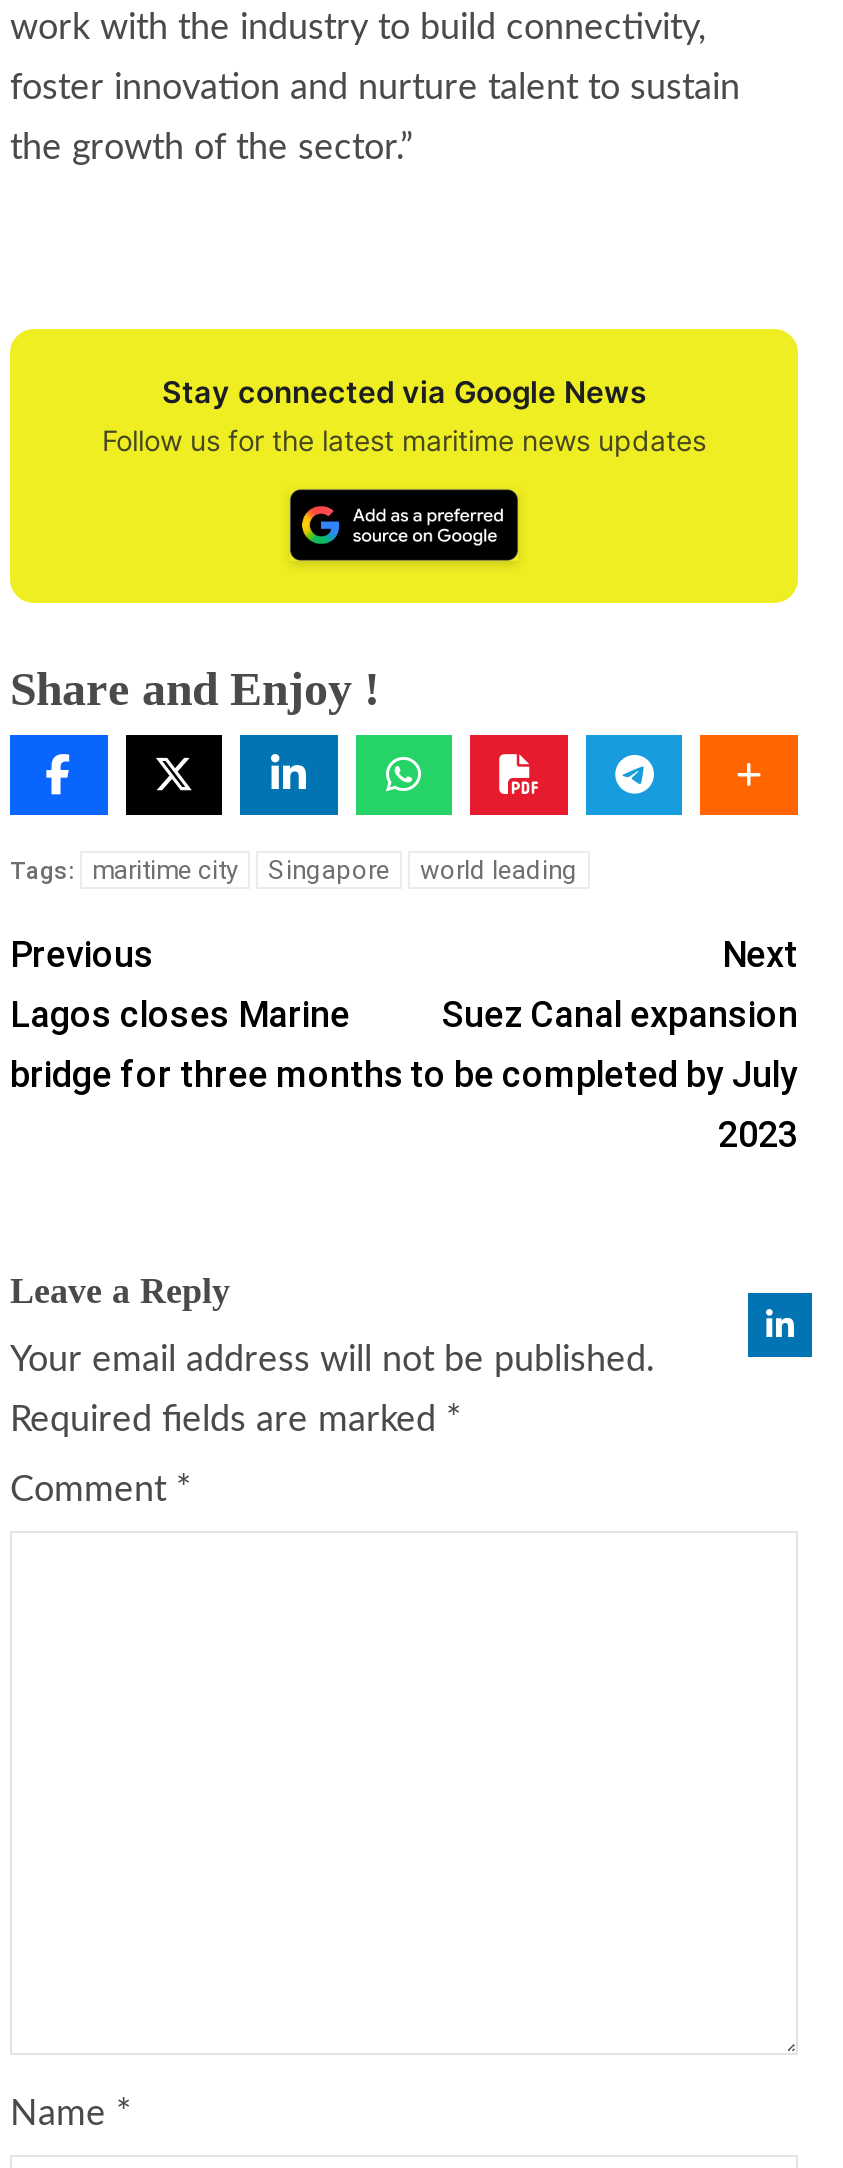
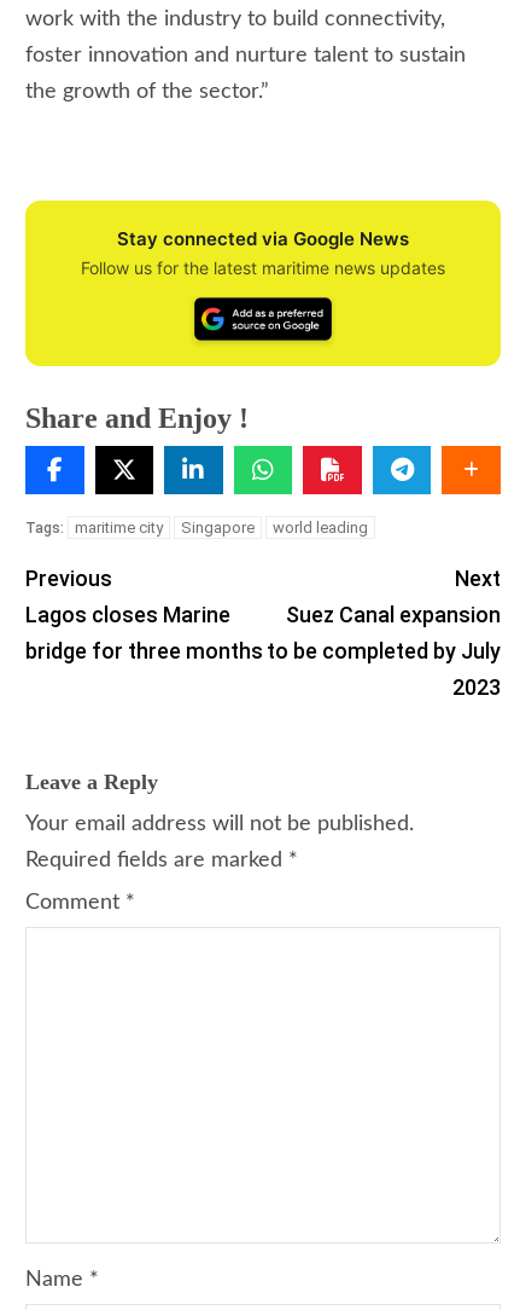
- [image]
